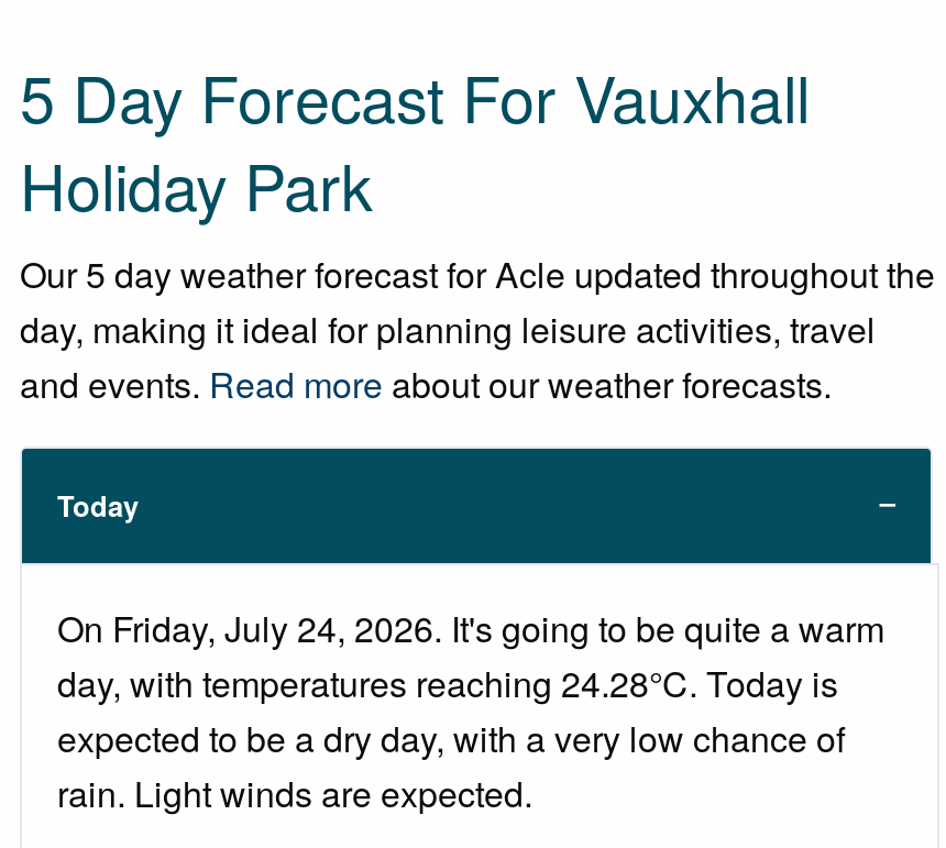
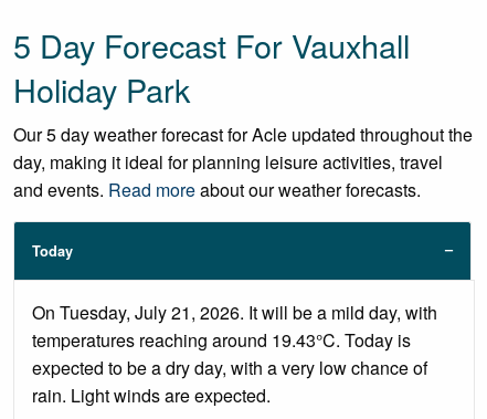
- On Friday, July 24, 2026. It's going to be quite a warm
- day, with temperatures reaching 24.28°C. Today is
+ On Tuesday, July 21, 2026. It will be a mild day, with
+ temperatures reaching around 19.43°C. Today is
